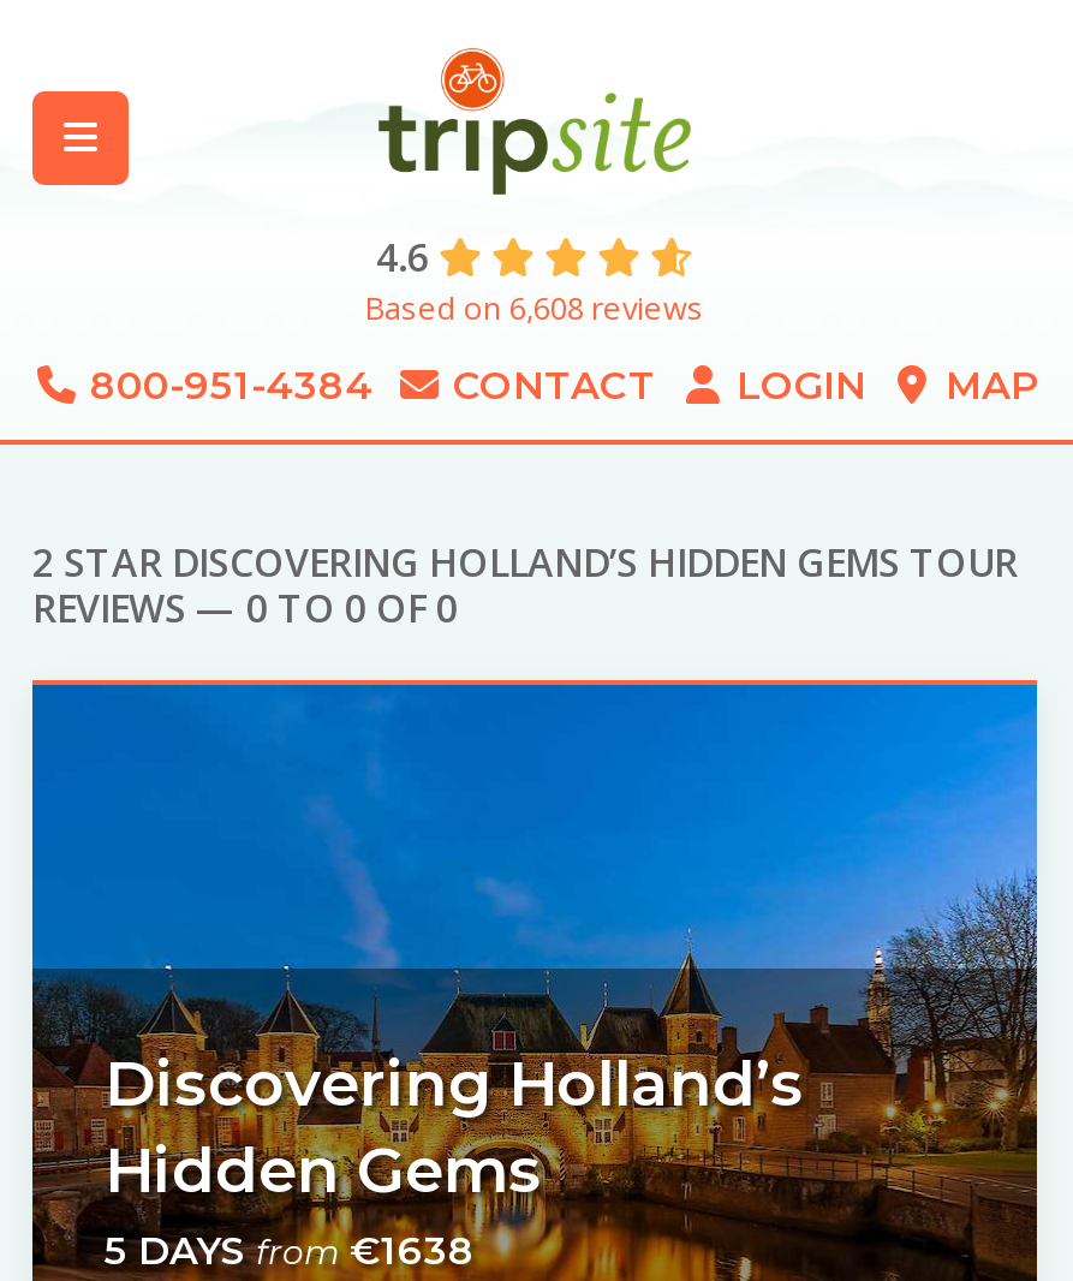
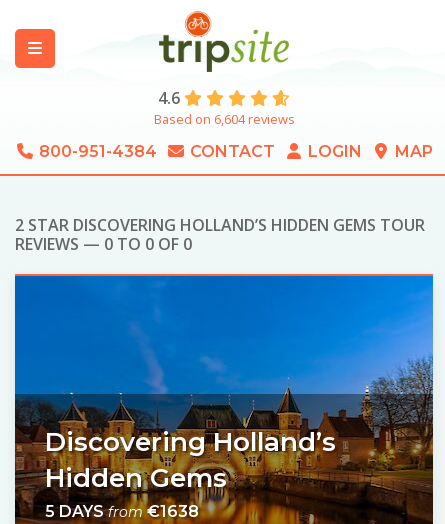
- Based on 6,608 reviews
+ Based on 6,604 reviews
